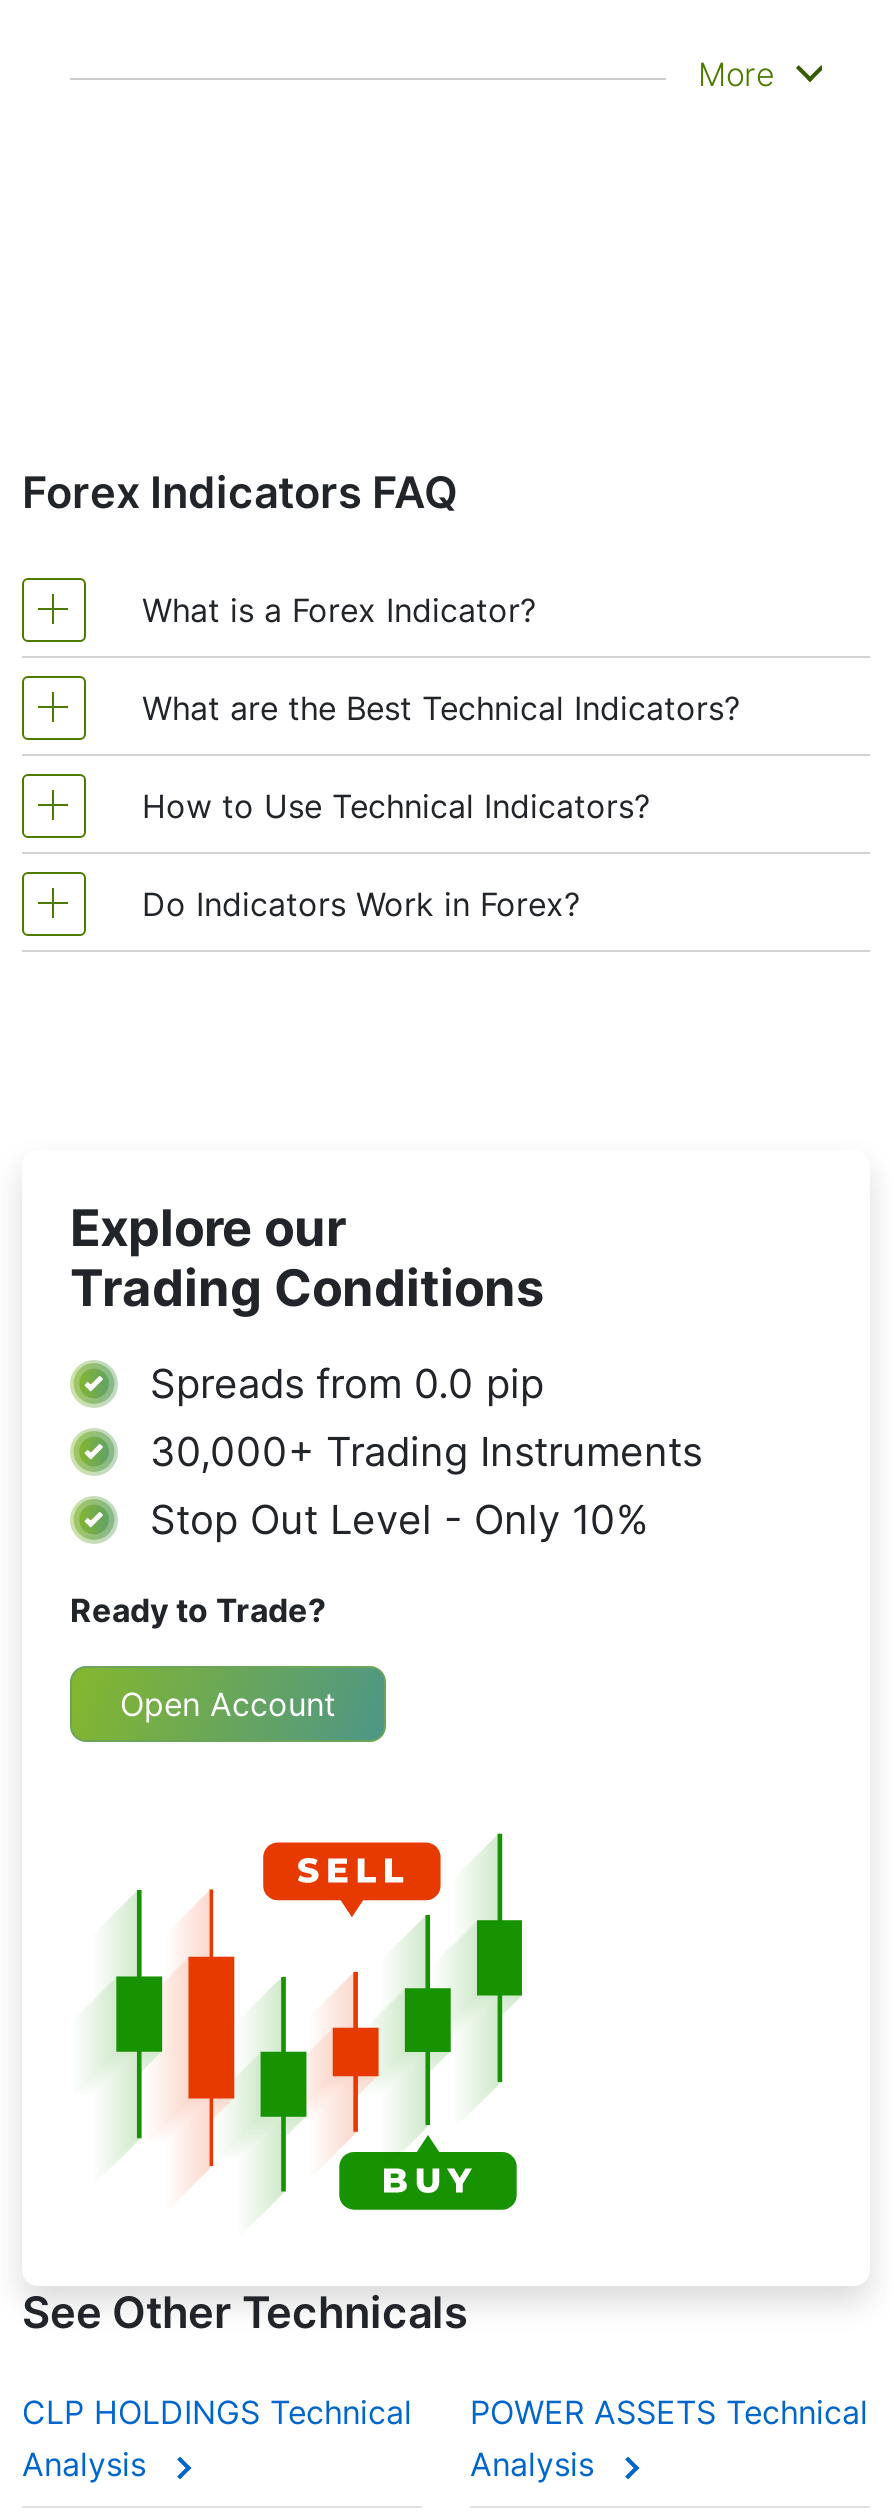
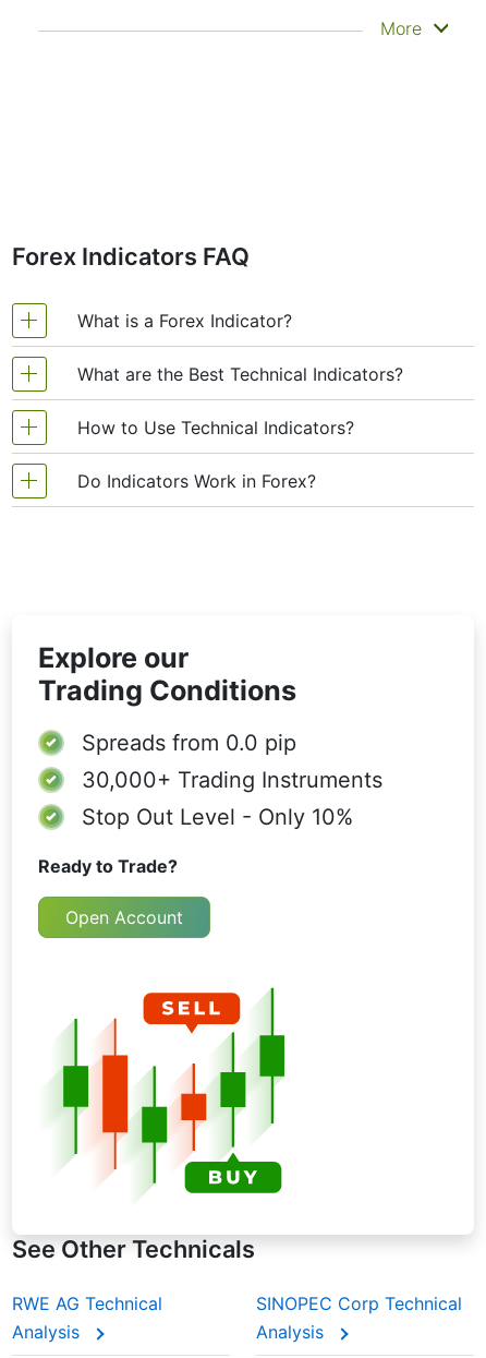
- CLP HOLDINGS Technical
+ RWE AG Technical

- POWER ASSETS Technical
+ SINOPEC Corp Technical
